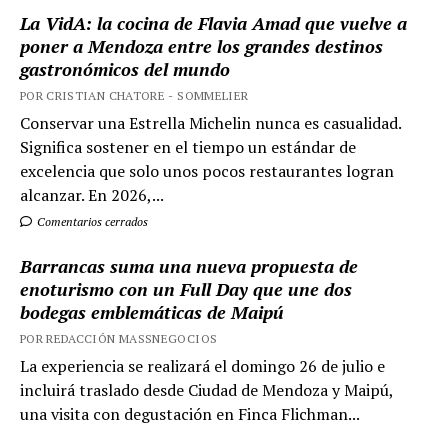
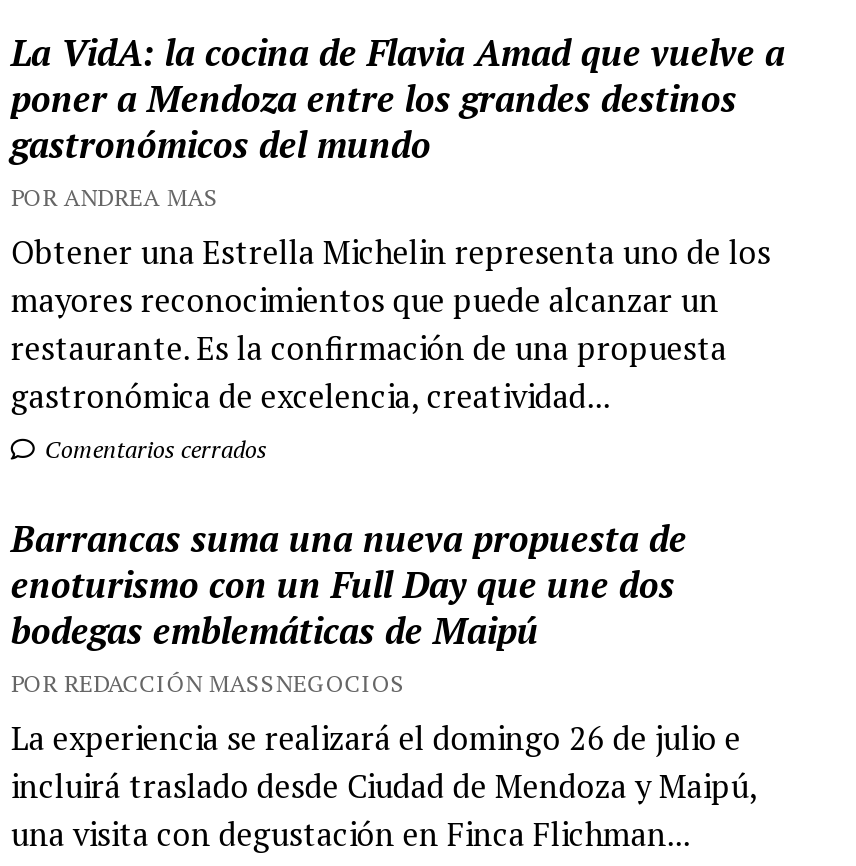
- POR CRISTIAN CHATORE - SOMMELIER
- Conservar una Estrella Michelin nunca es casualidad.
- Significa sostener en el tiempo un estándar de
- excelencia que solo unos pocos restaurantes logran
- alcanzar. En 2026,...
+ POR ANDREA MAS
+ Obtener una Estrella Michelin representa uno de los
+ mayores reconocimientos que puede alcanzar un
+ restaurante. Es la confirmación de una propuesta
+ gastronómica de excelencia, creatividad...
